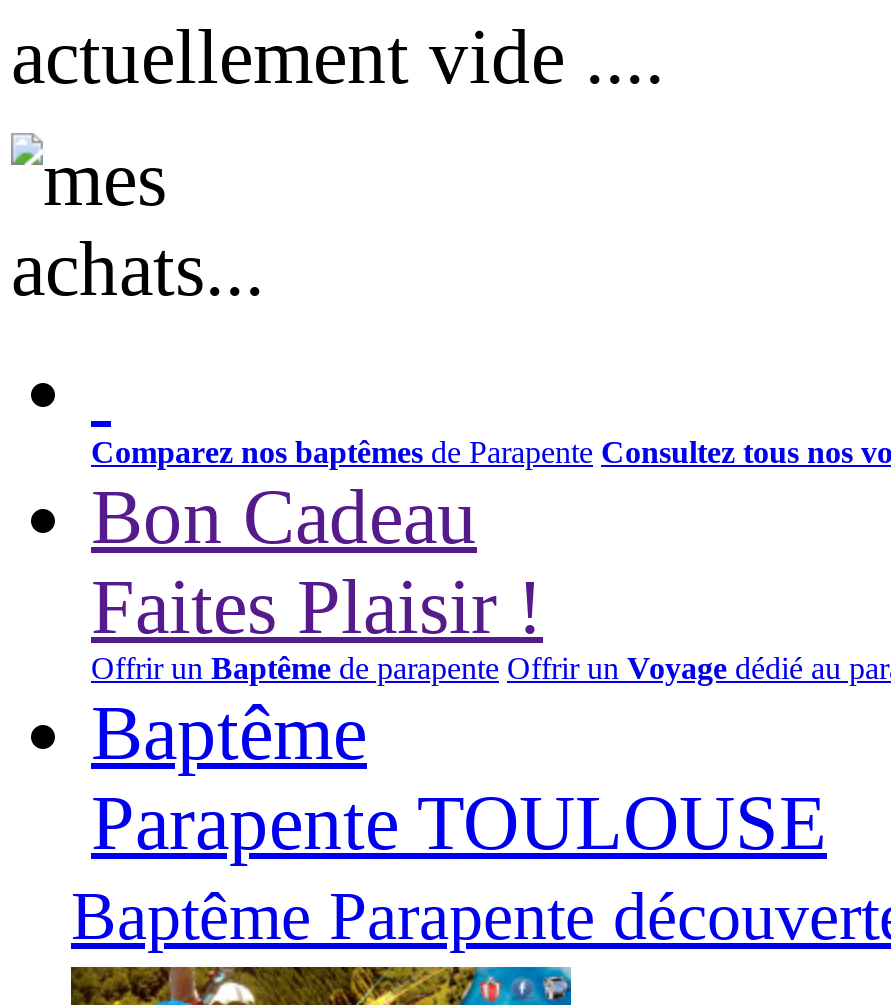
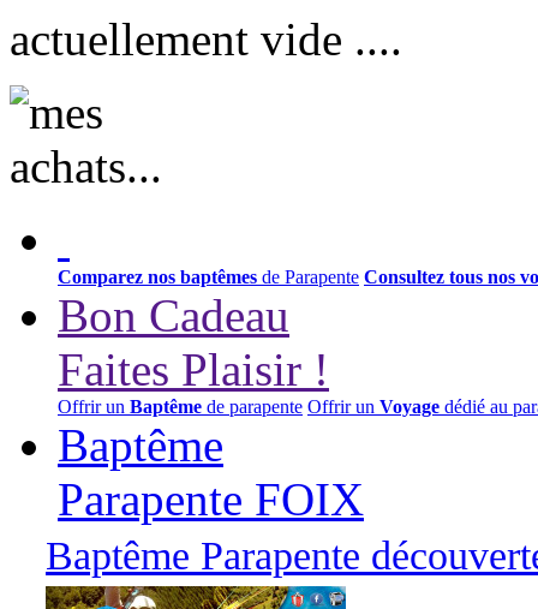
- Parapente TOULOUSE
+ Parapente FOIX
